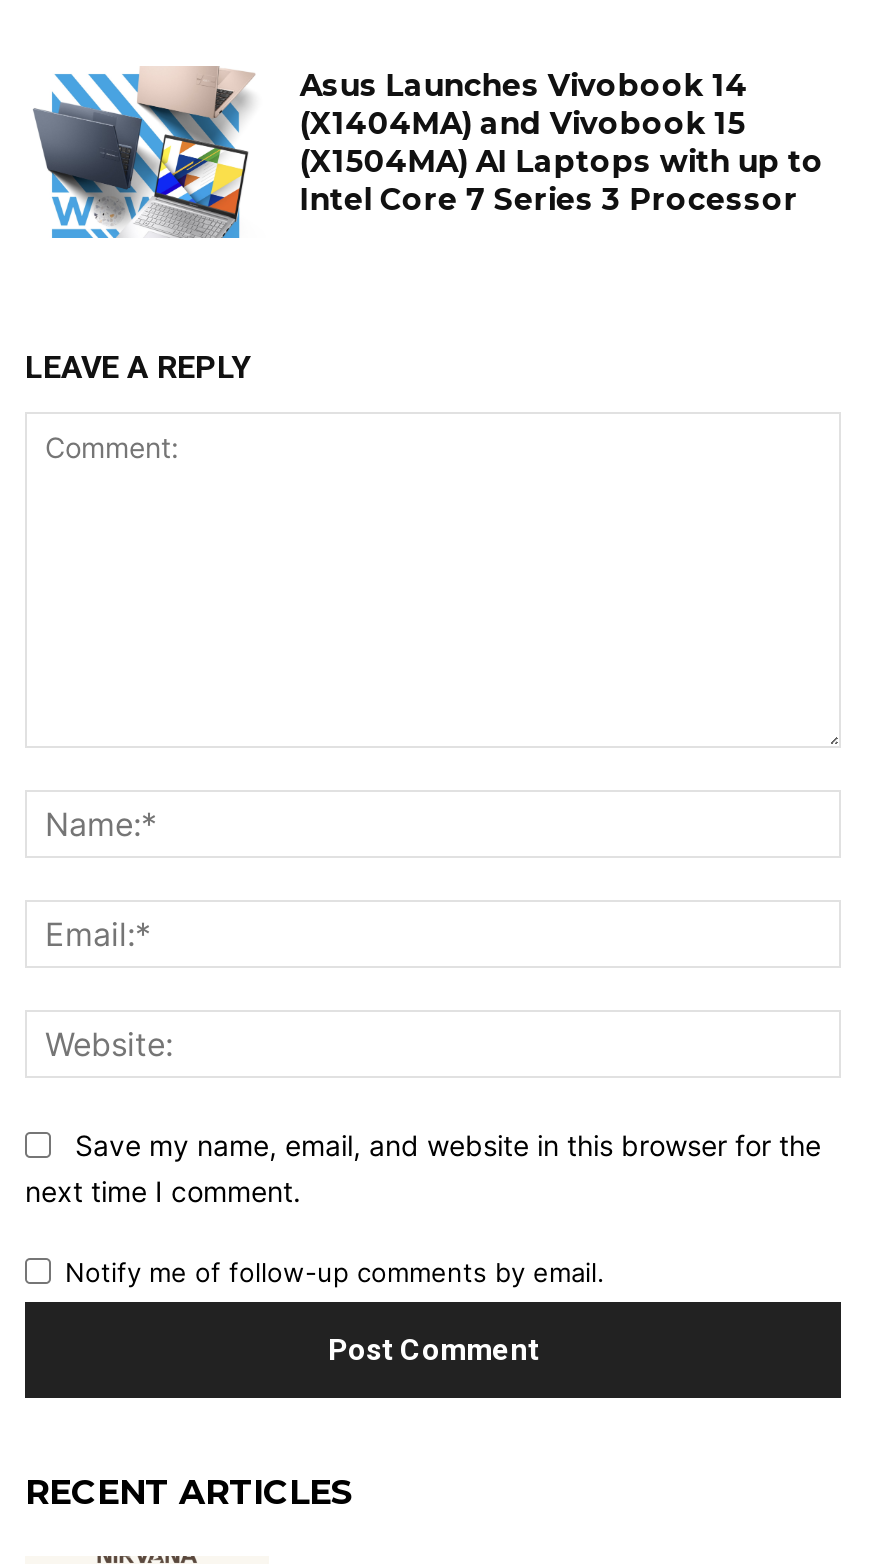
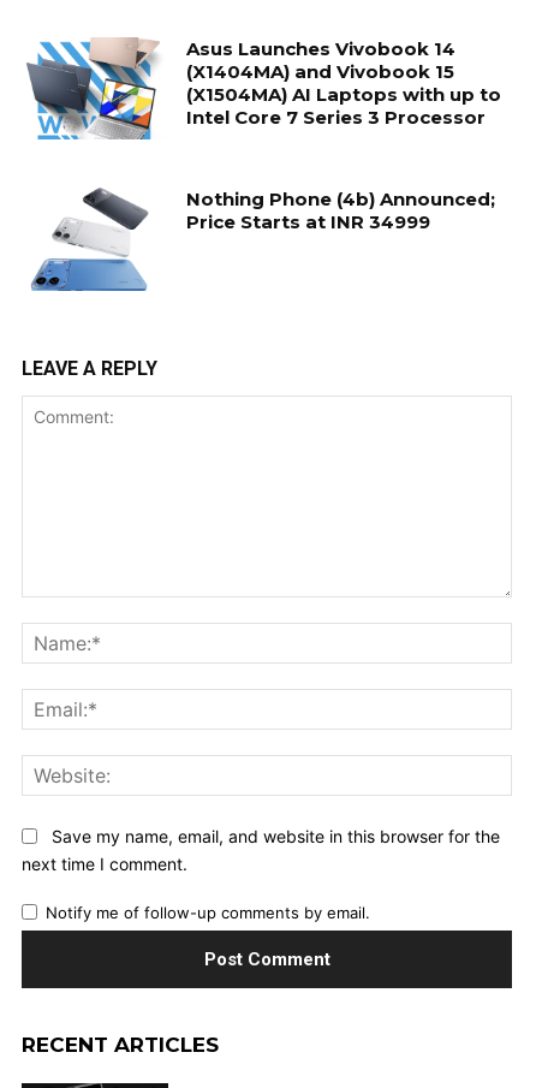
+ [image]
+ Nothing Phone (4b) Announced;
+ Price Starts at INR 34999
